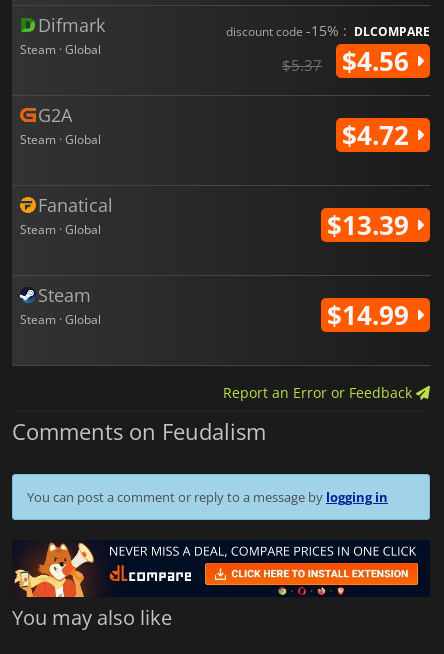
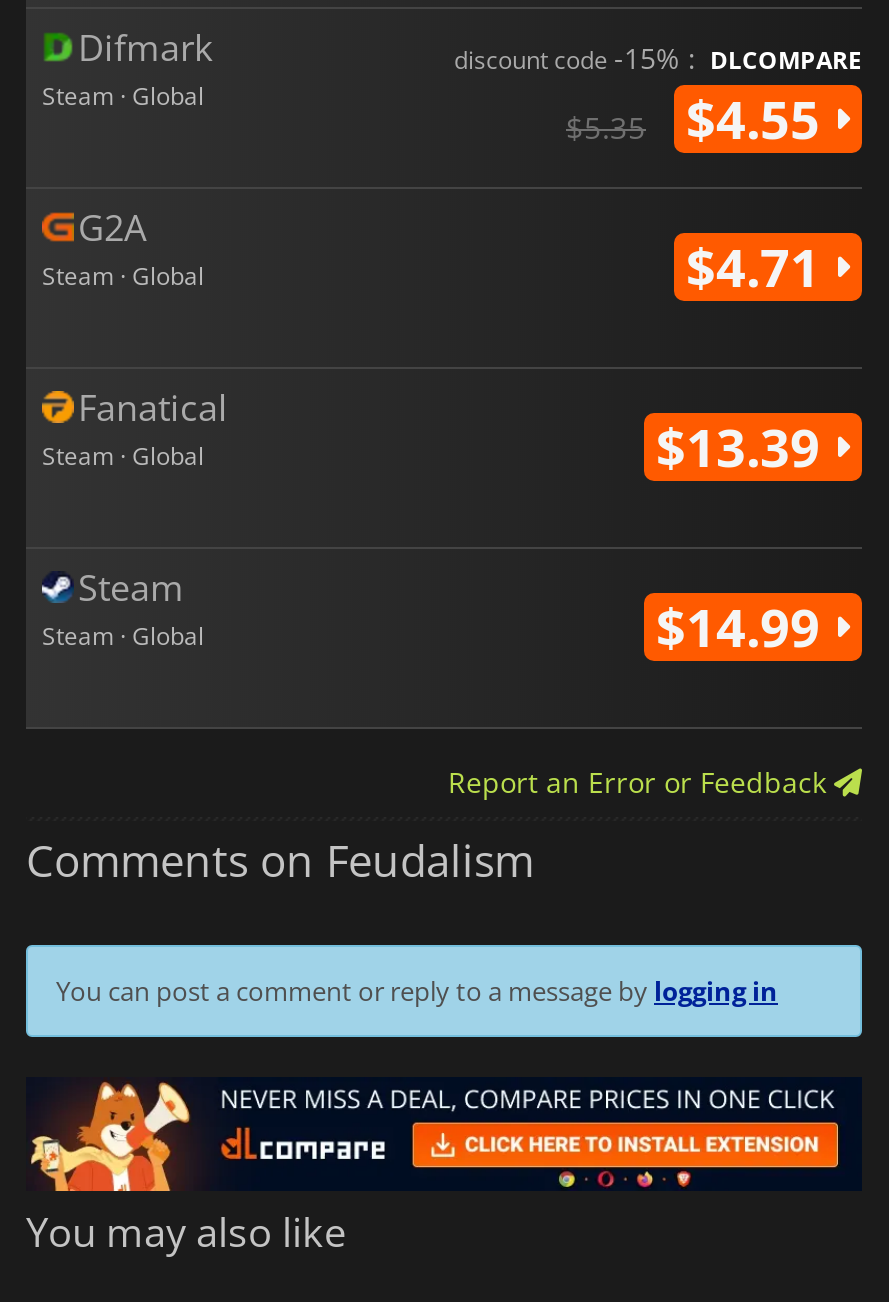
- $4.56
+ $4.55

- $5.37
+ $5.35

- $4.72
+ $4.71
